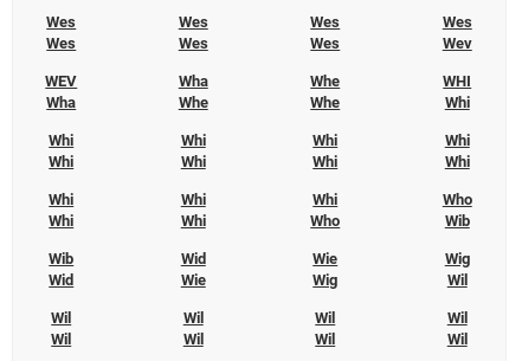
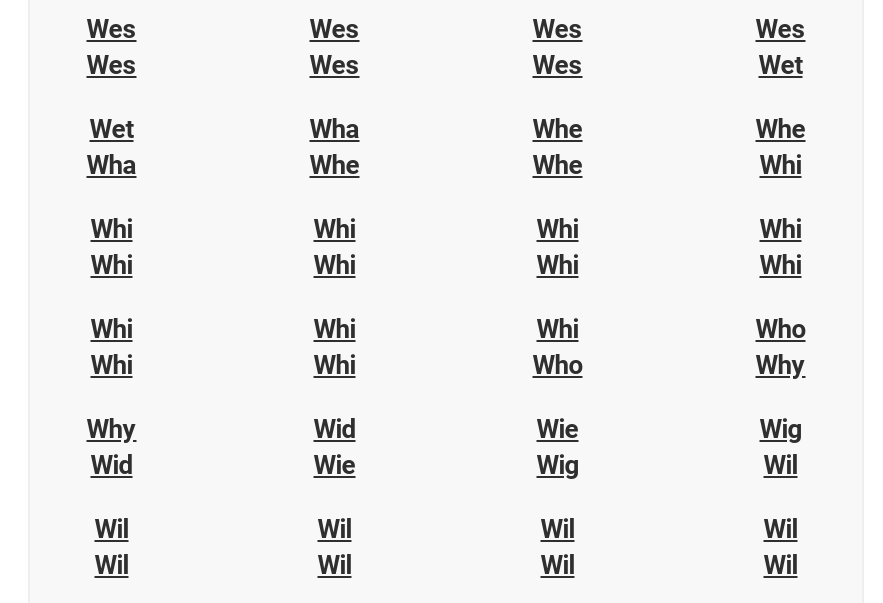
- Wev
+ Wet

- WEV
+ Wet

- WHI
+ Whe

- Wib
+ Why

- Wib
+ Why
